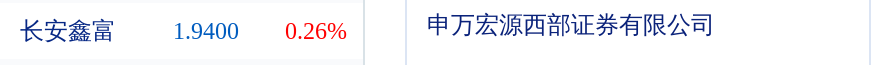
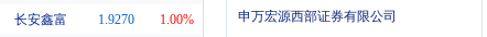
- 1.9400
+ 1.9270

- 0.26%
+ 1.00%
